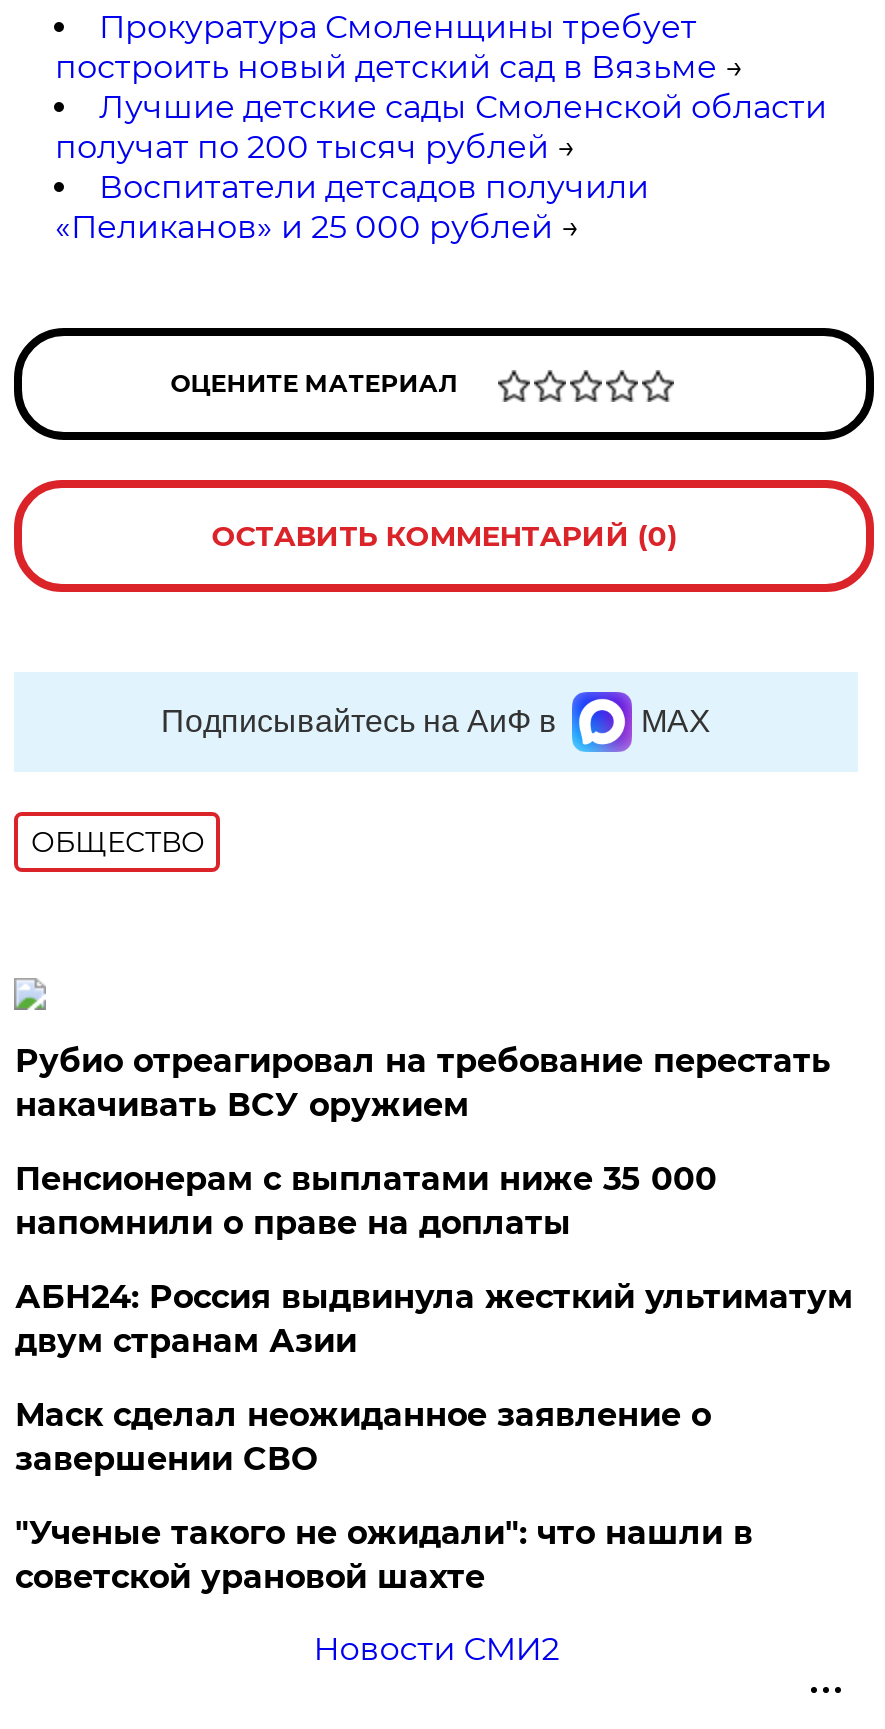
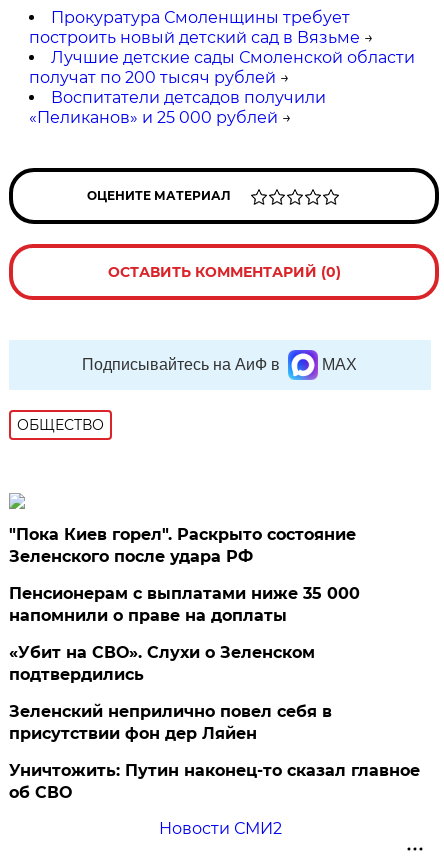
- Рубио отреагировал на требование перестать
- накачивать ВСУ оружием
+ "Пока Киев горел". Раскрыто состояние
+ Зеленского после удара РФ

- АБН24: Россия выдвинула жесткий ультиматум
- двум странам Азии
+ «Убит на СВО». Слухи о Зеленском
+ подтвердились

- Маск сделал неожиданное заявление о
- завершении СВО
+ Зеленский неприлично повел cебя в
+ присутствии фон дер Ляйен

- "Ученые такого не ожидали": что нашли в
- советской урановой шахте
+ Уничтожить: Путин наконец-то сказал главное
+ об СВО
